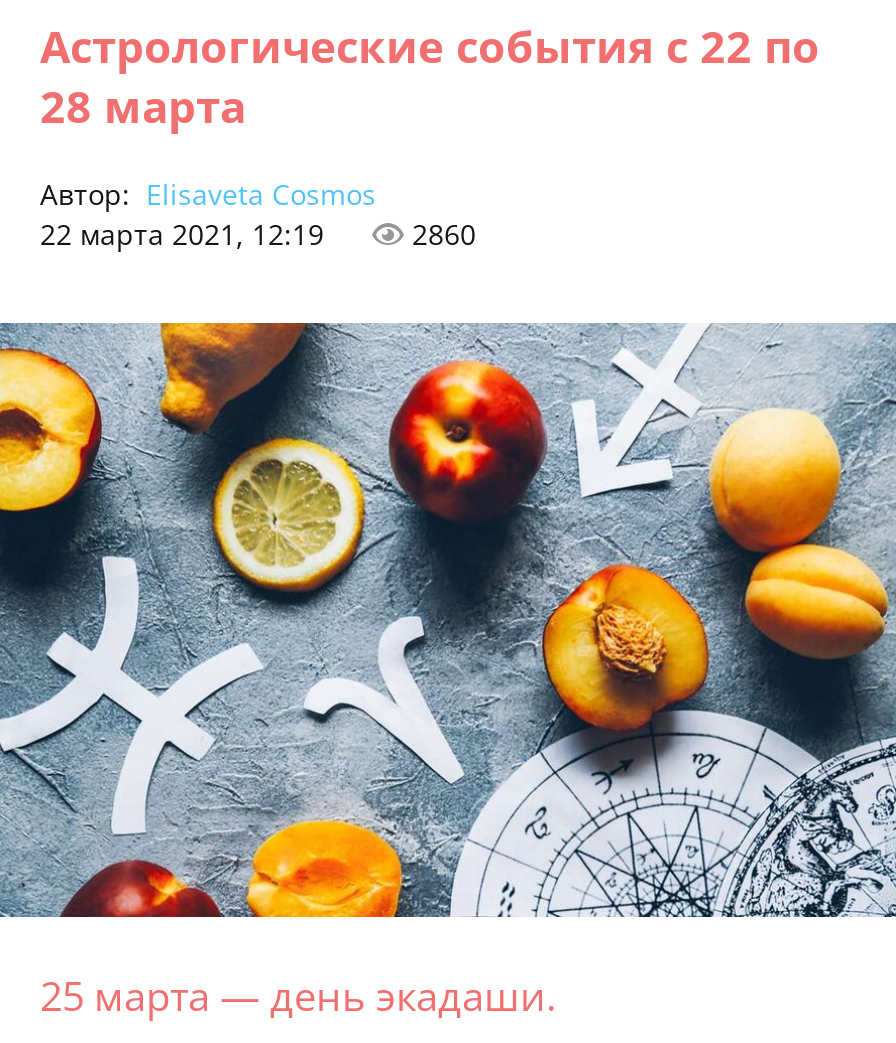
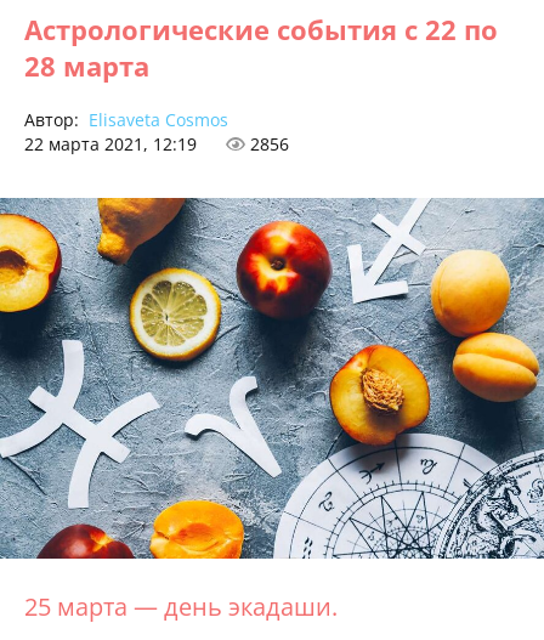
- 2860
+ 2856
